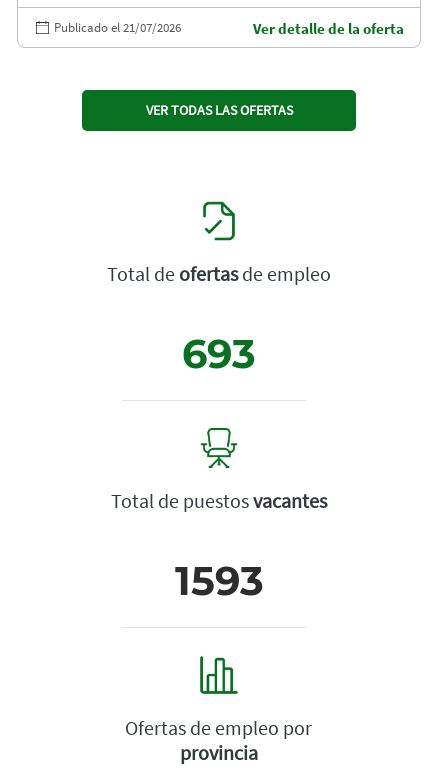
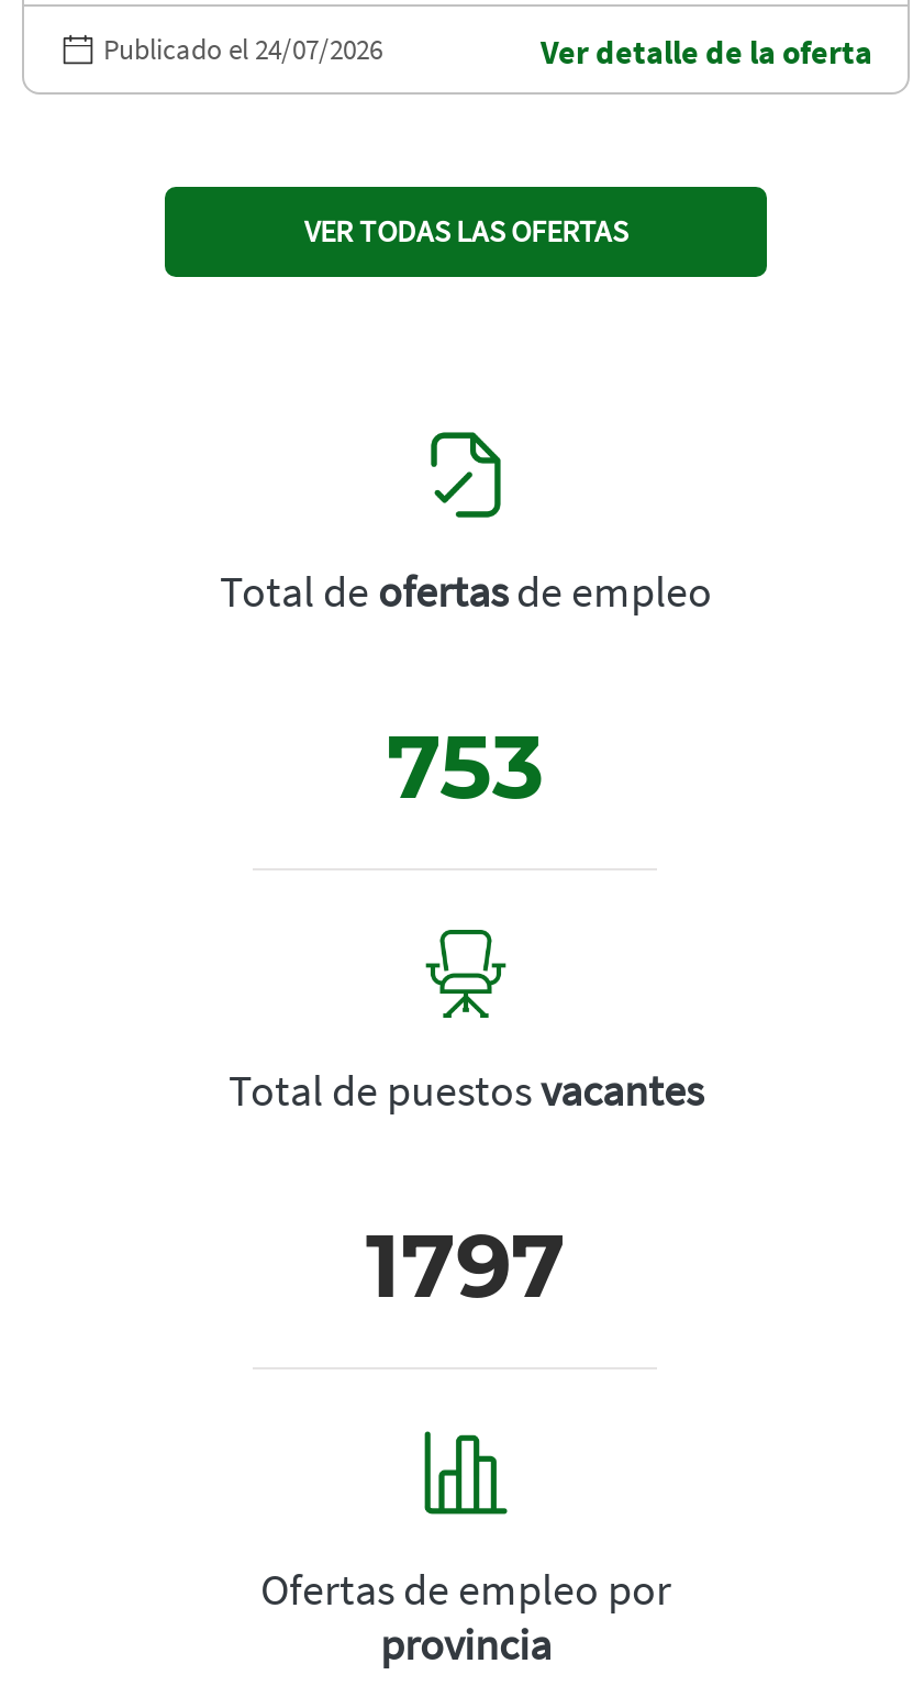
- Publicado el 21/07/2026
+ Publicado el 24/07/2026

- 693
+ 753

- 1593
+ 1797
